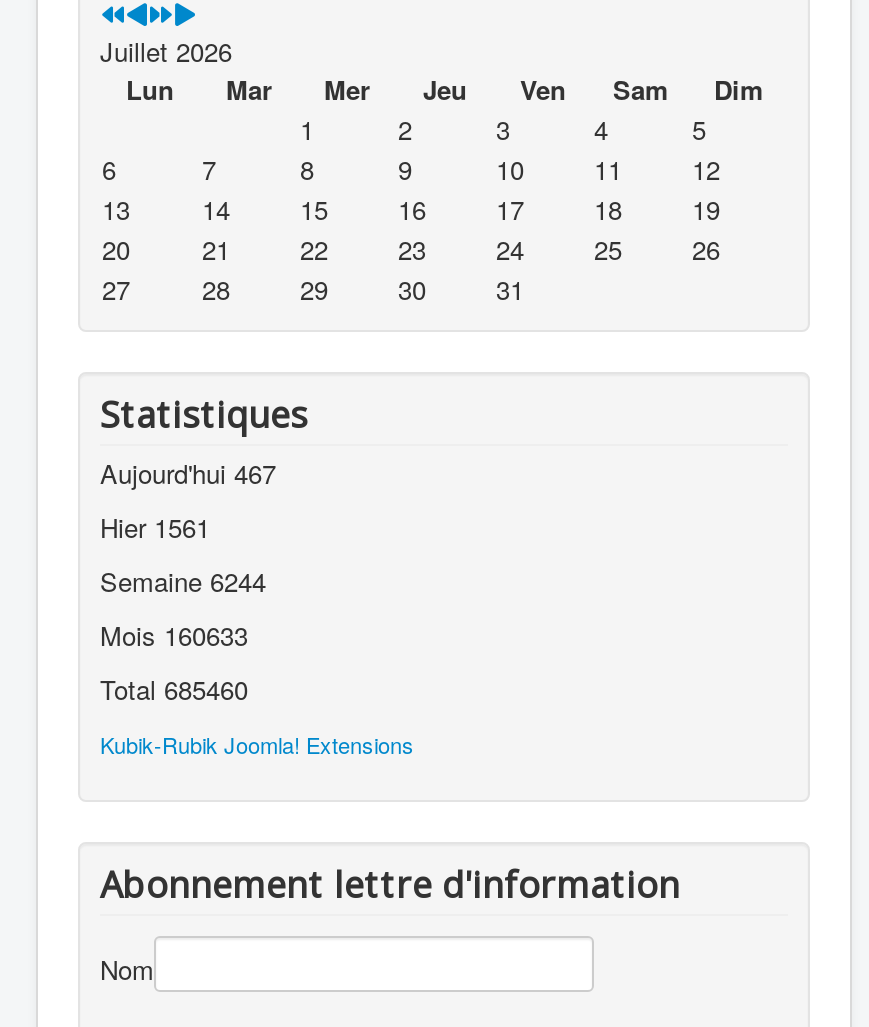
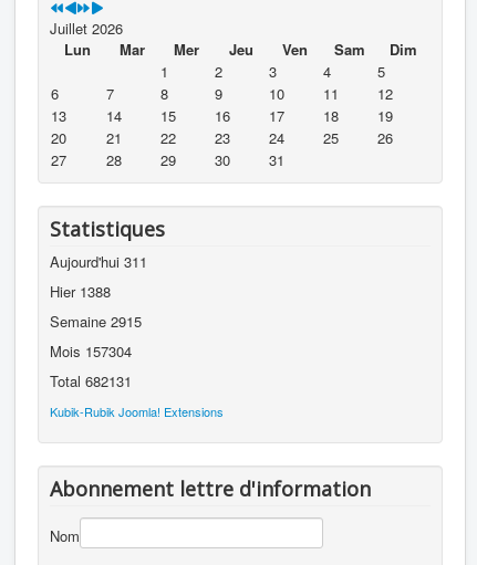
- Aujourd'hui 467
+ Aujourd'hui 311

- Hier 1561
+ Hier 1388

- Semaine 6244
+ Semaine 2915

- Mois 160633
+ Mois 157304

- Total 685460
+ Total 682131
